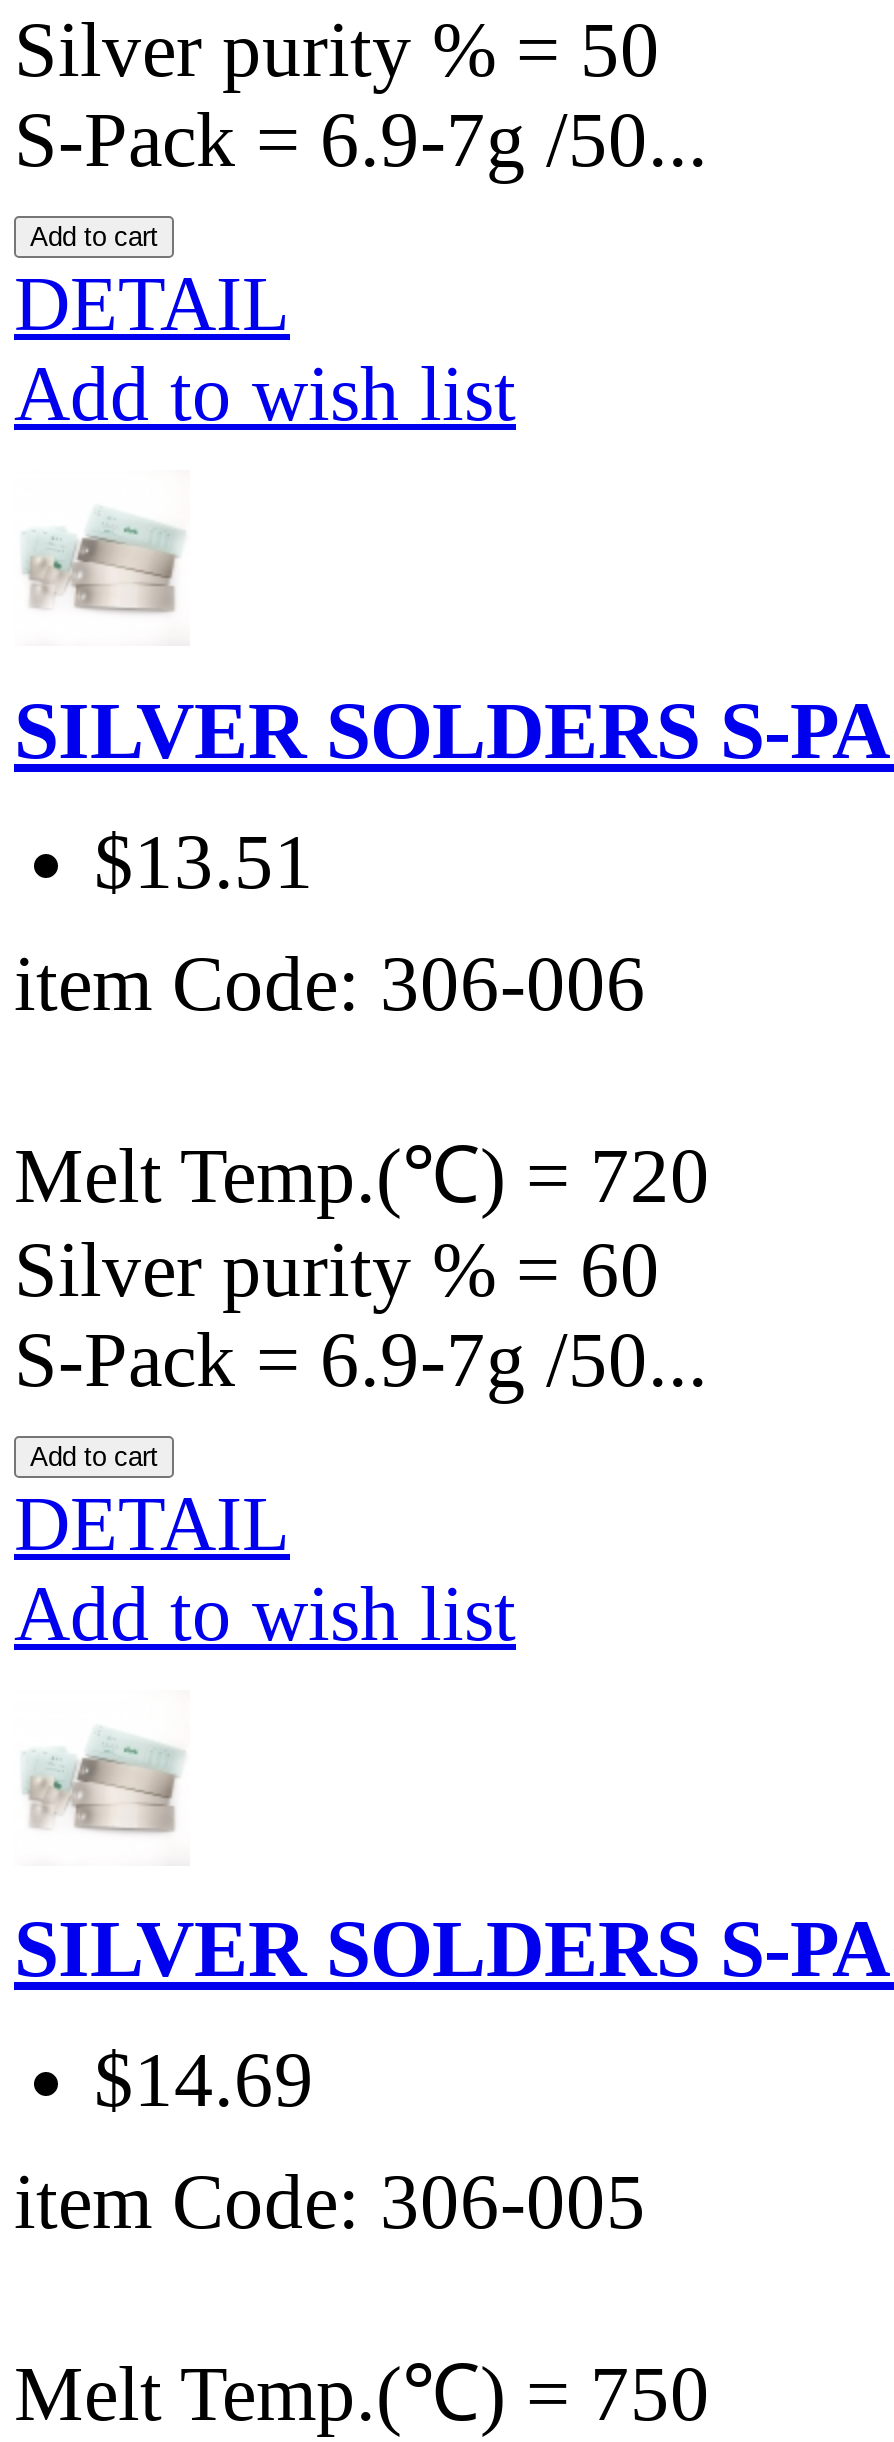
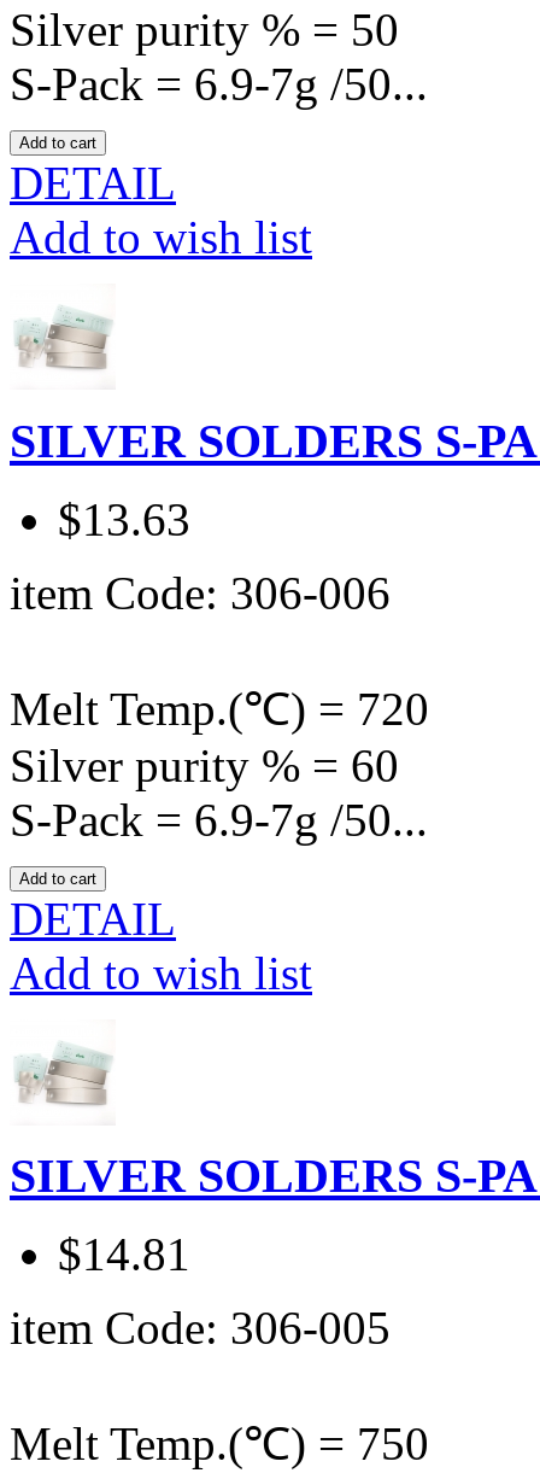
- $13.51
+ $13.63

- $14.69
+ $14.81
